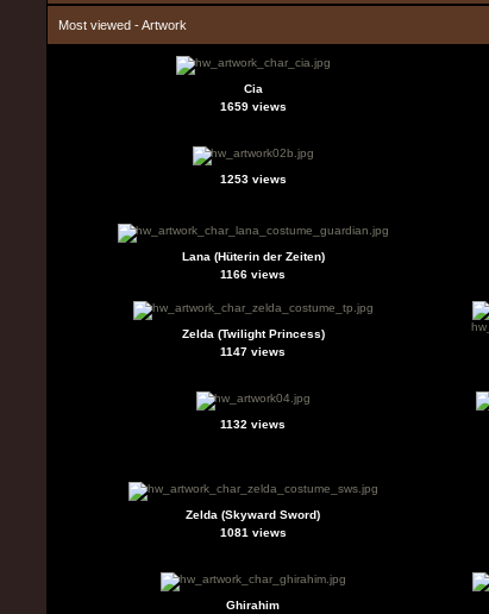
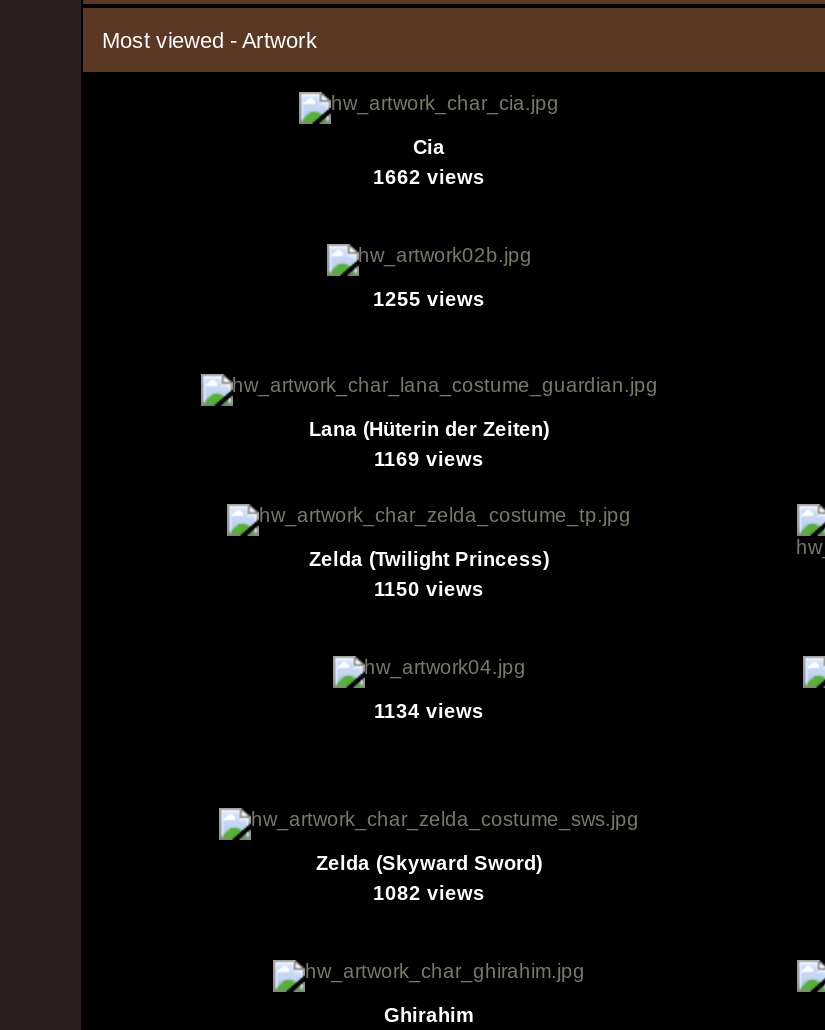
- 1659 views
+ 1662 views

- 1253 views
+ 1255 views

- 1166 views
+ 1169 views

- 1147 views
+ 1150 views

- 1132 views
+ 1134 views

- 1081 views
+ 1082 views
